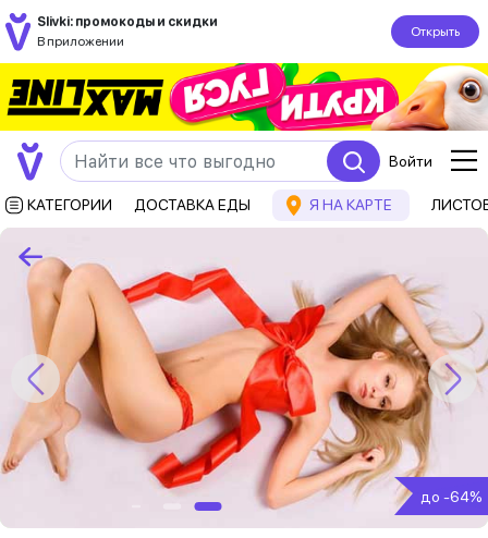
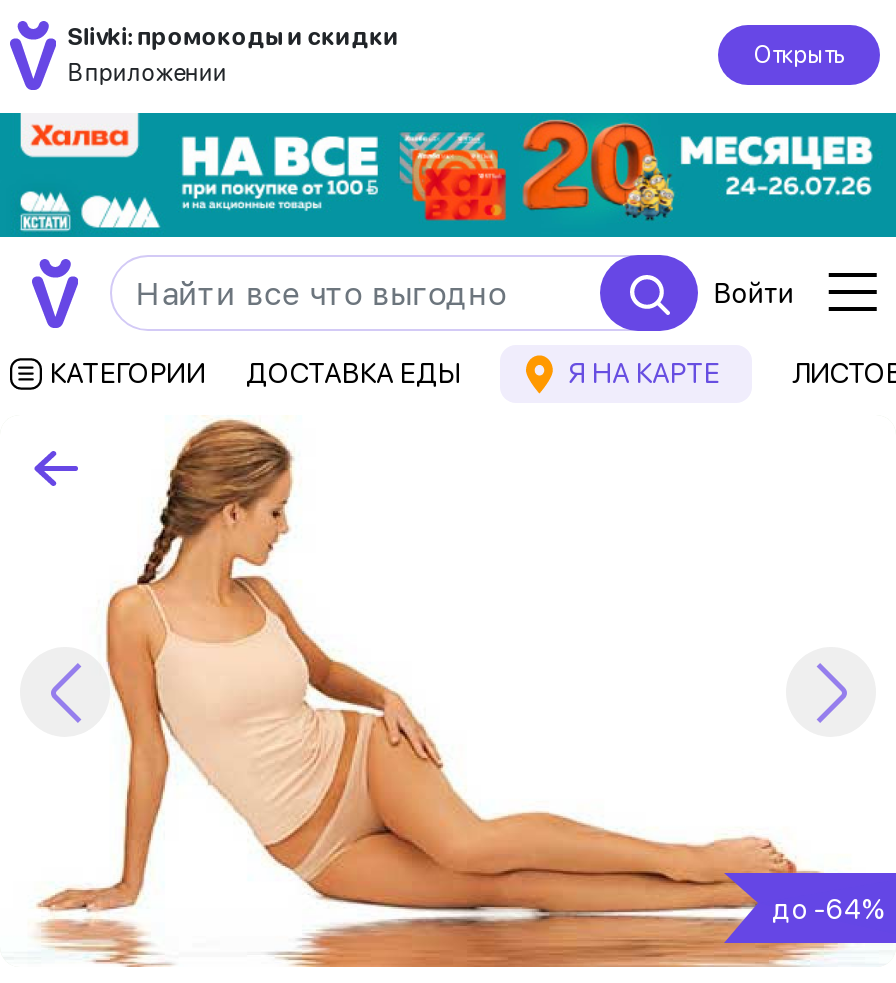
- [image]
+ [image]

- [image]
+ [image]
